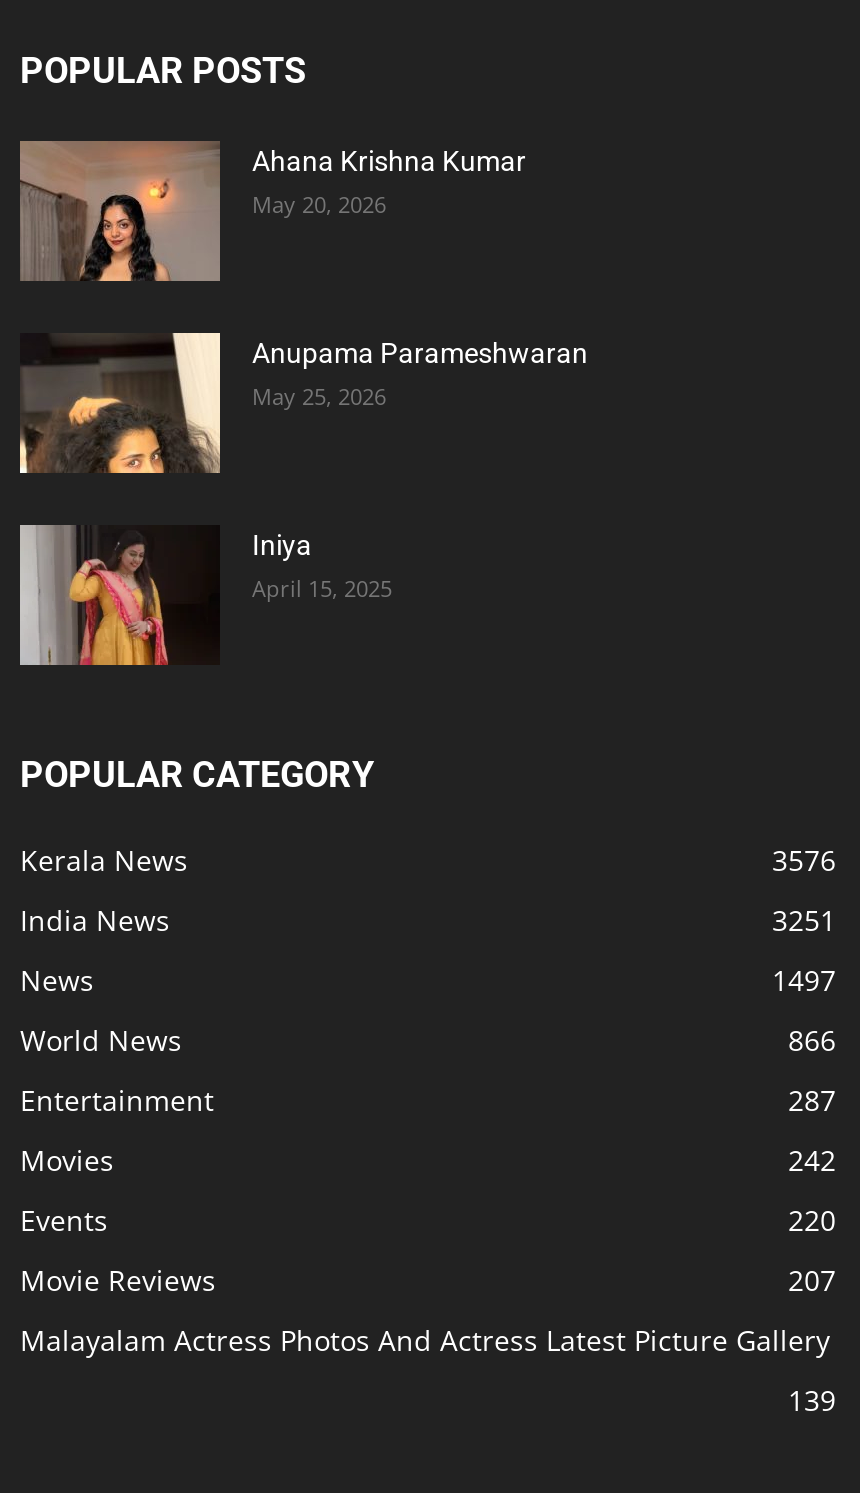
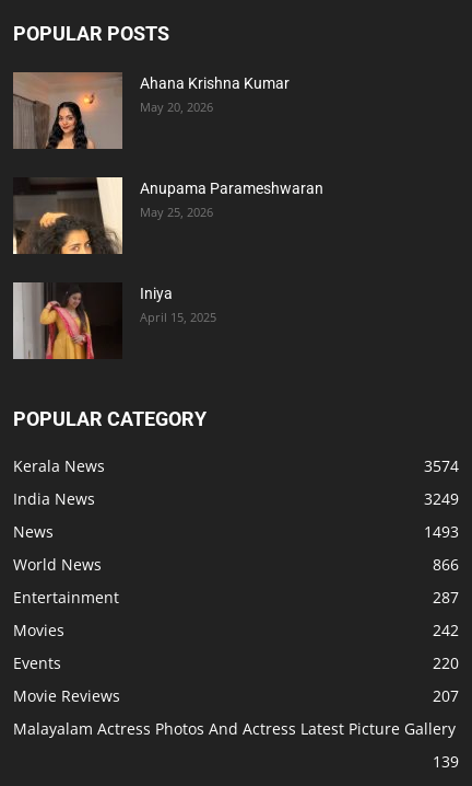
- 3576
+ 3574

- 3251
+ 3249

- 1497
+ 1493
